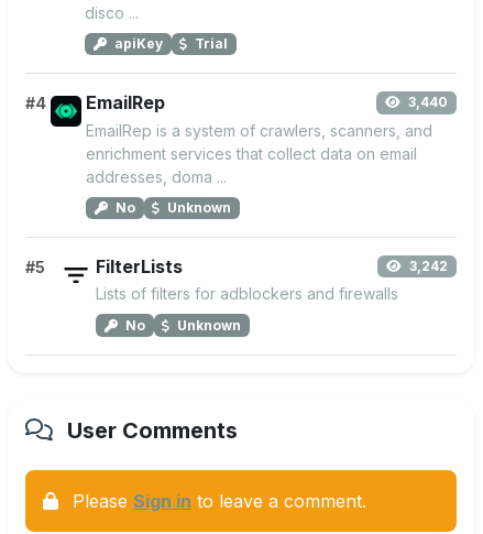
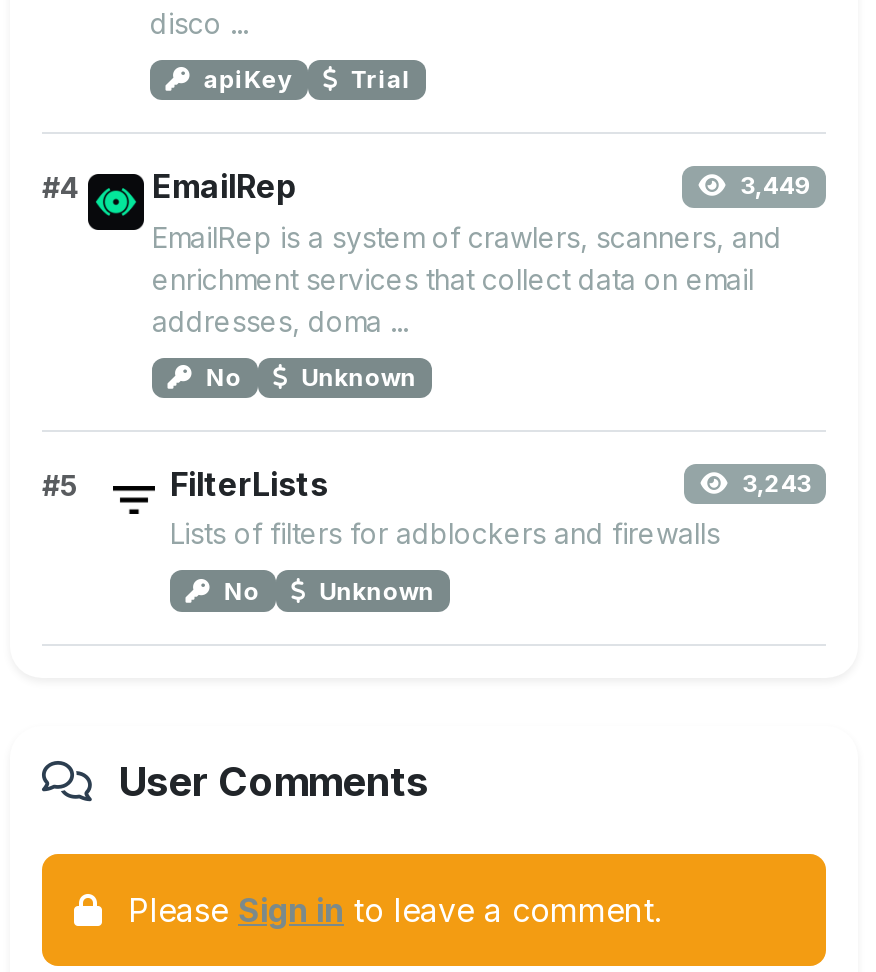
- 3,440
+ 3,449

- 3,242
+ 3,243
